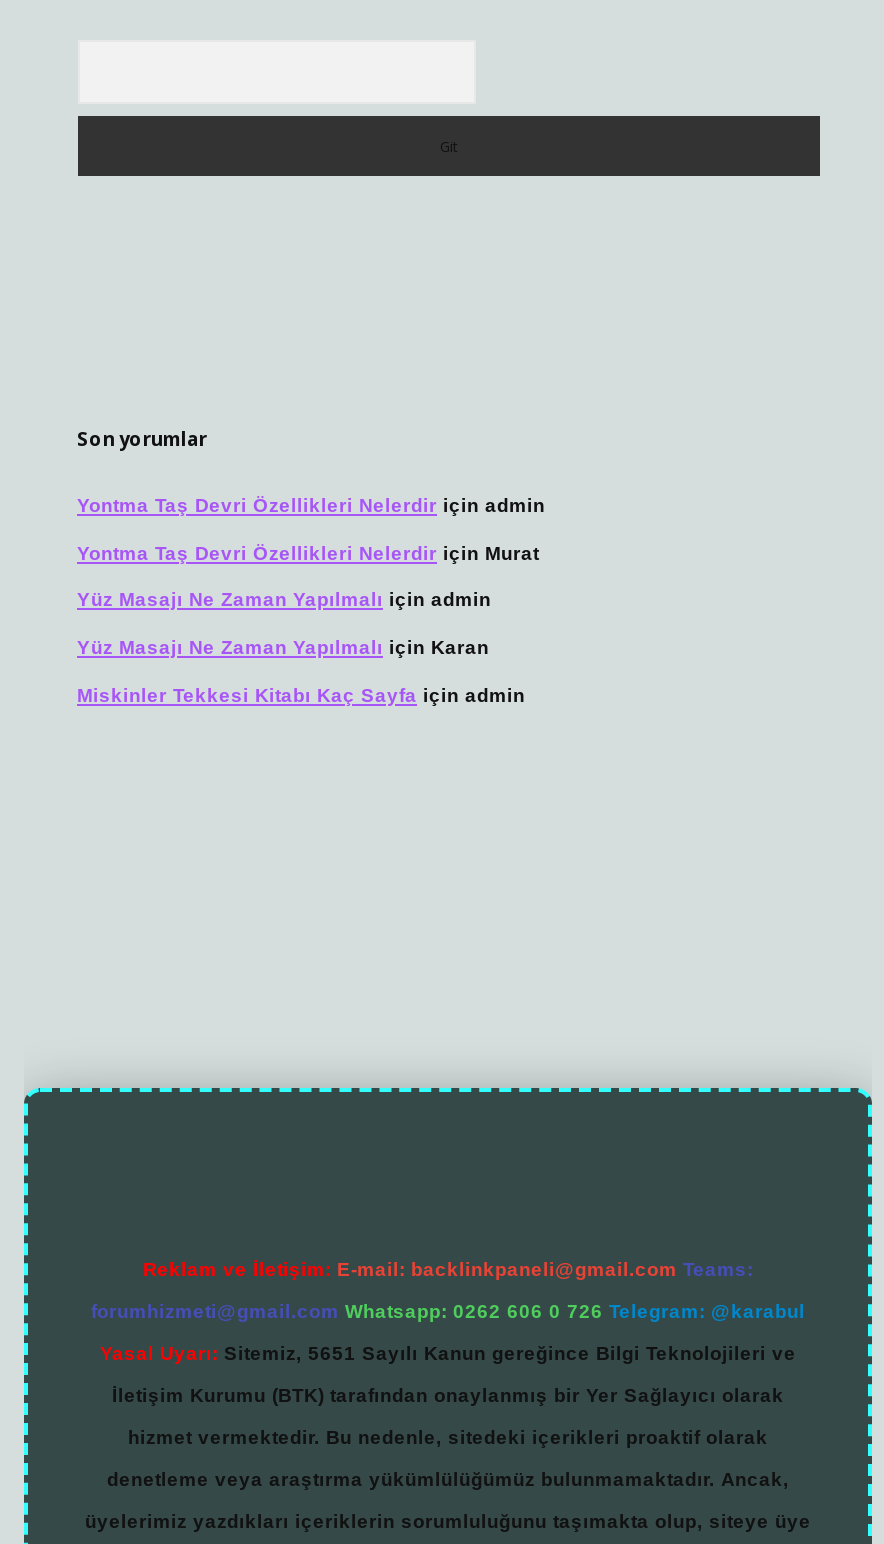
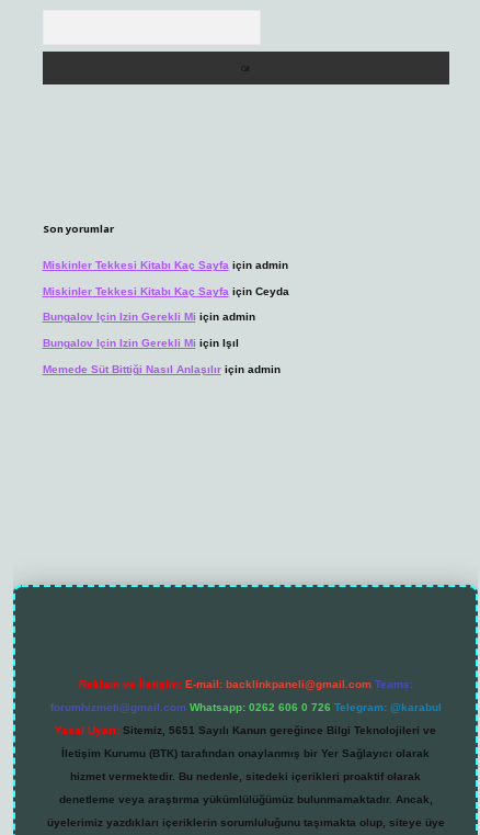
- Yontma Taş Devri Özellikleri Nelerdir için admin
- Yontma Taş Devri Özellikleri Nelerdir için Murat
- Yüz Masajı Ne Zaman Yapılmalı için admin
- Yüz Masajı Ne Zaman Yapılmalı için Karan

moved up: Miskinler Tekkesi Kitabı Kaç Sayfa için admin

+ Miskinler Tekkesi Kitabı Kaç Sayfa için Ceyda
+ Bungalov Için Izin Gerekli Mi için admin
+ Bungalov Için Izin Gerekli Mi için Işıl
+ Memede Süt Bittiği Nasıl Anlaşılır için admin
